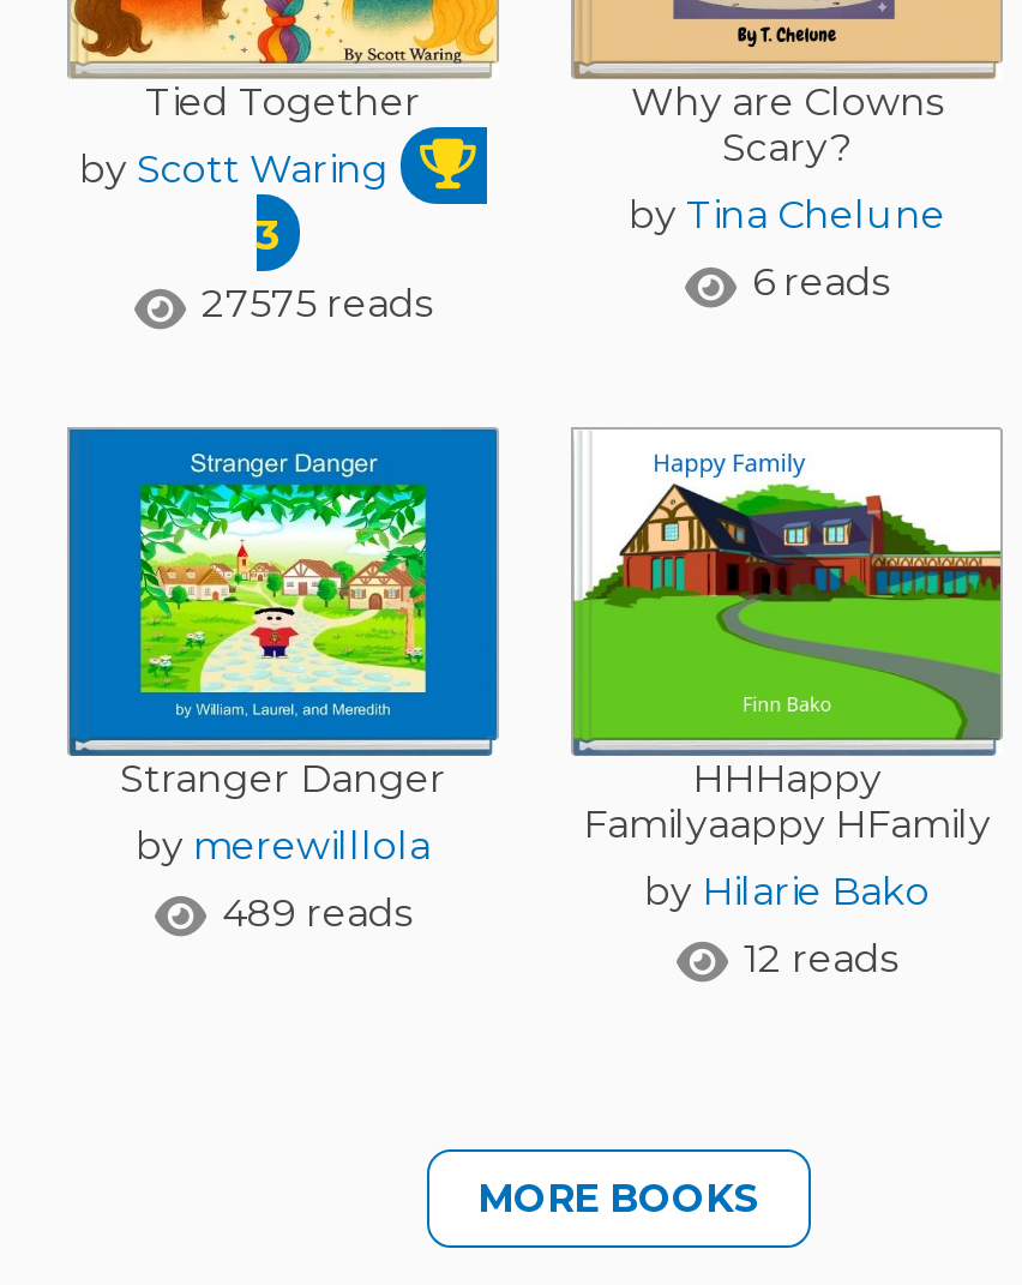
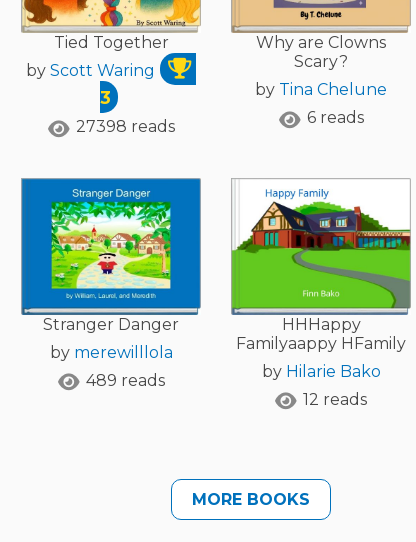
- 27575 reads
+ 27398 reads
